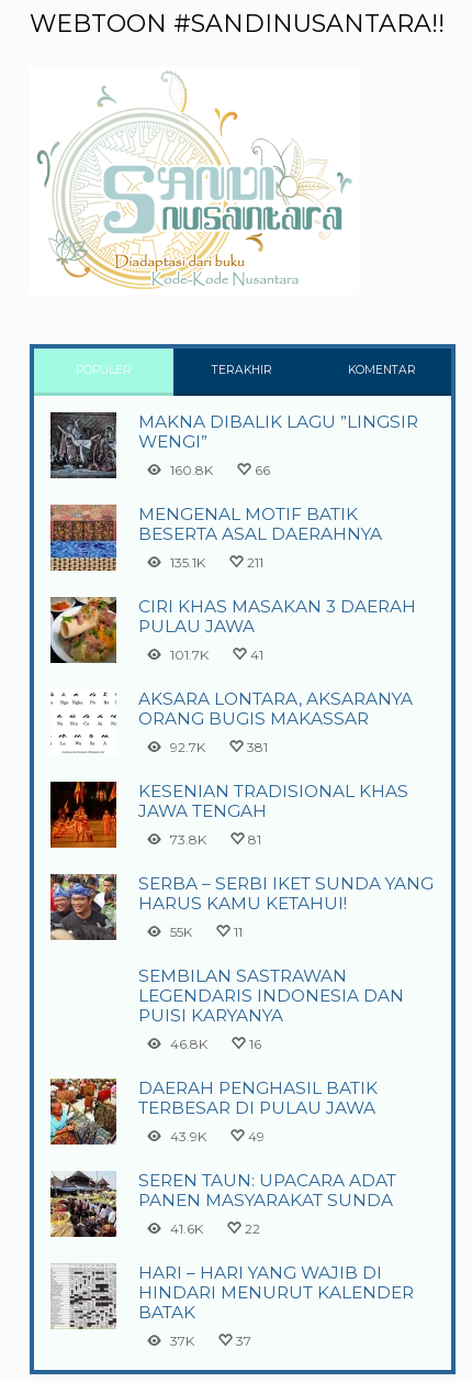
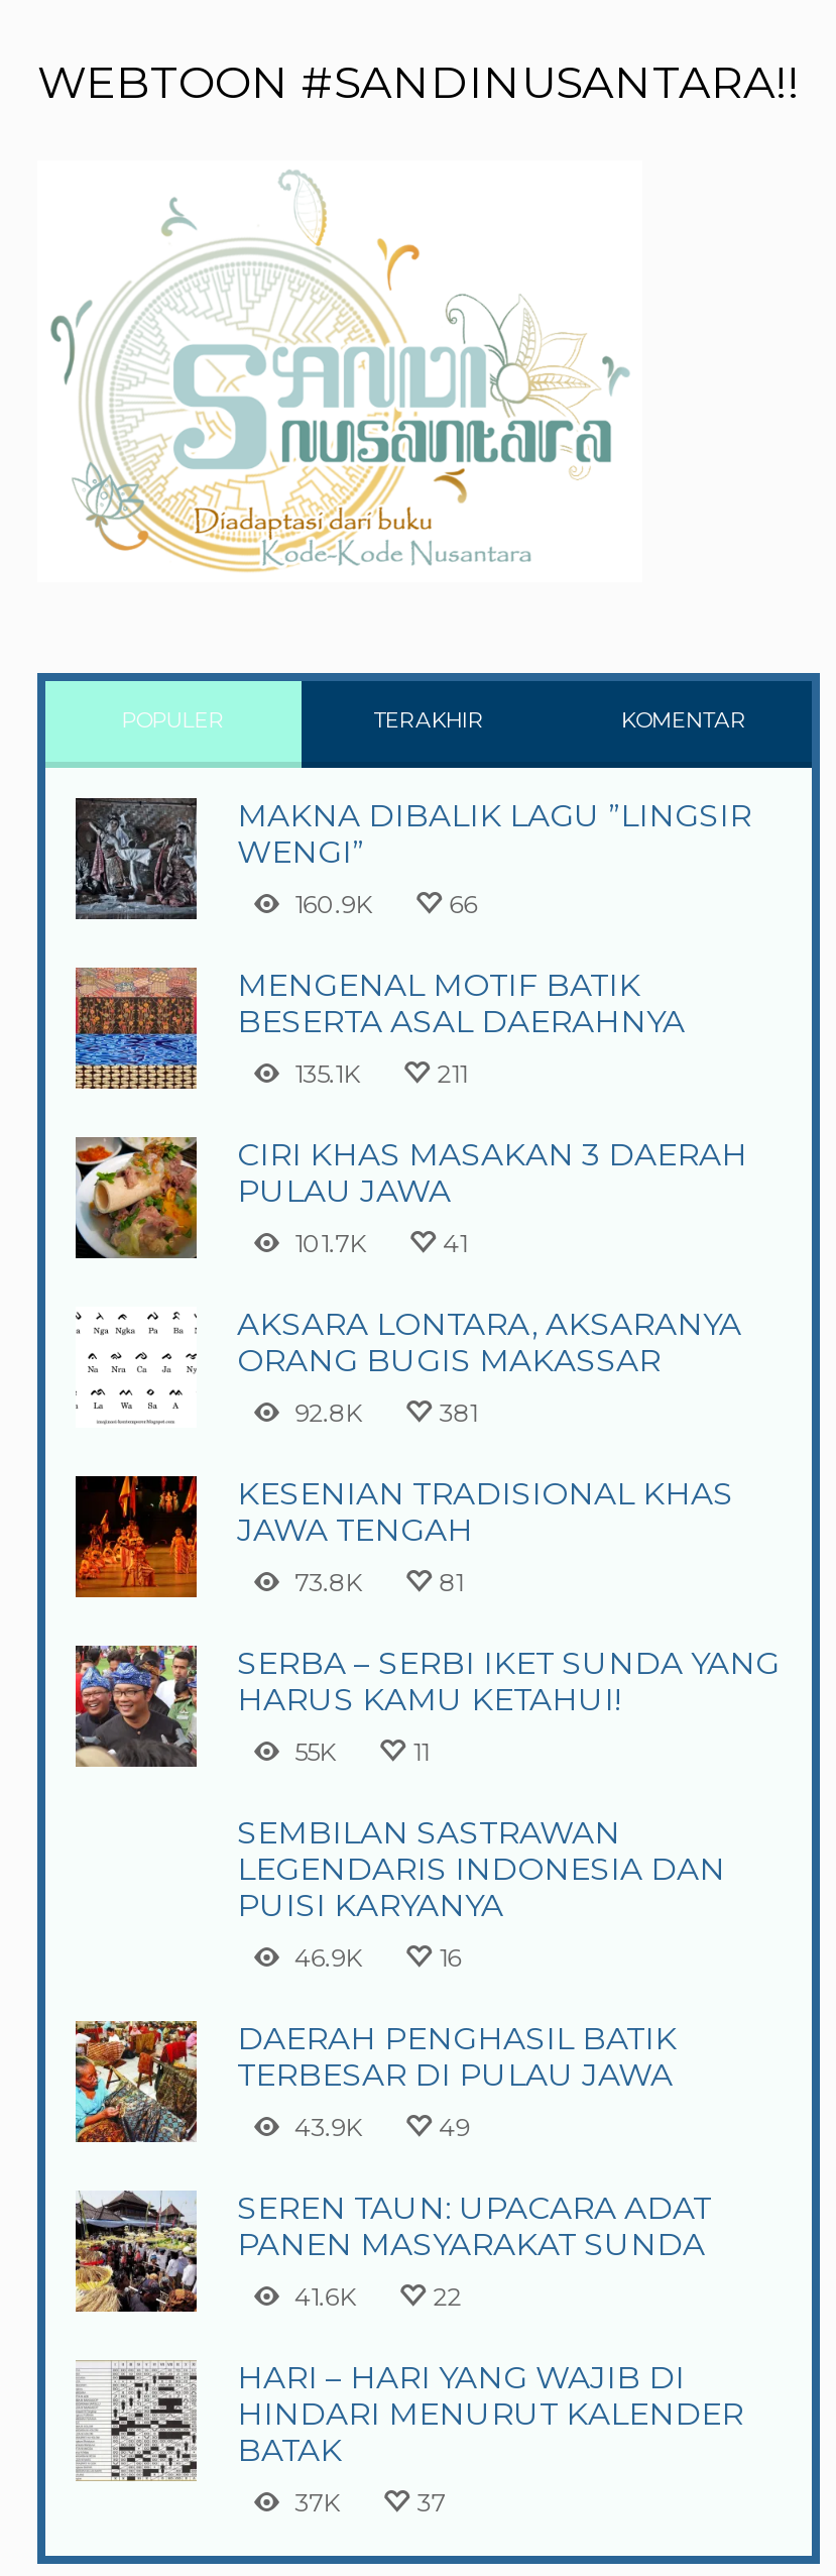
- 160.8K
+ 160.9K

- 92.7K
+ 92.8K

- 46.8K
+ 46.9K
